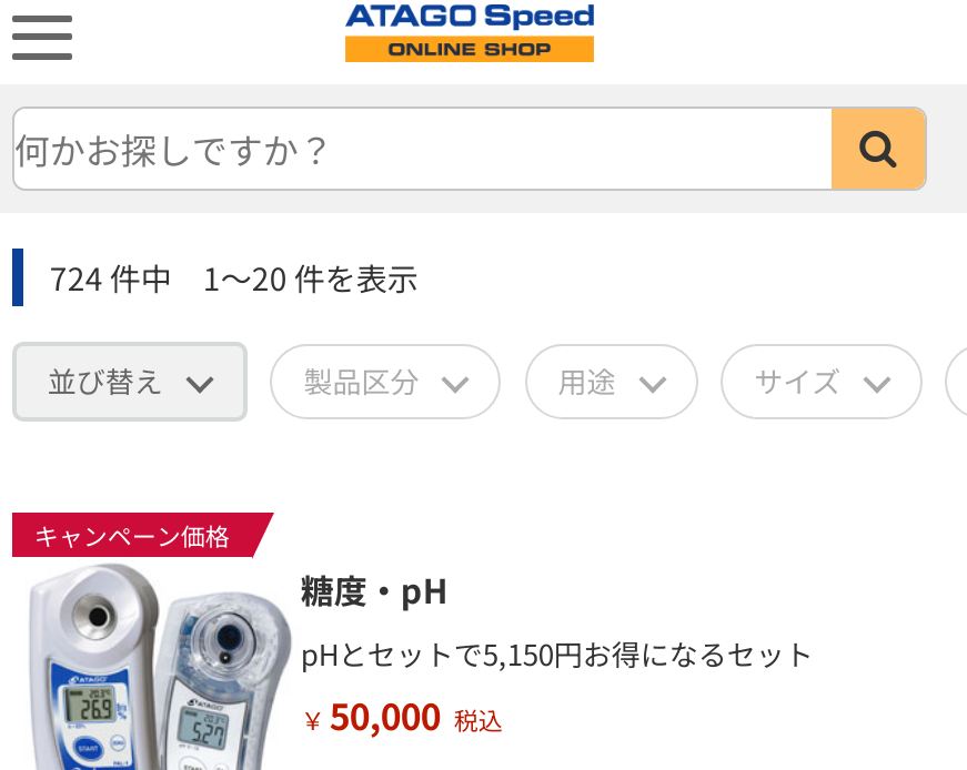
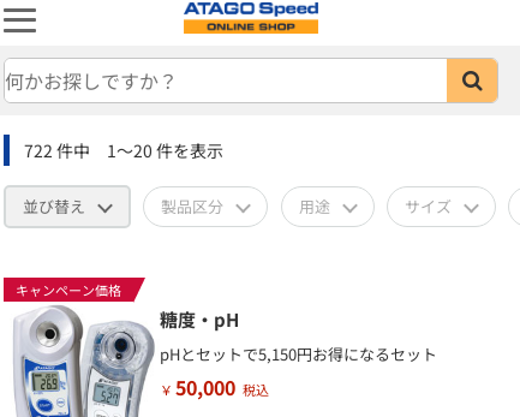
- 724件中1～20件を表示
+ 722件中1～20件を表示
